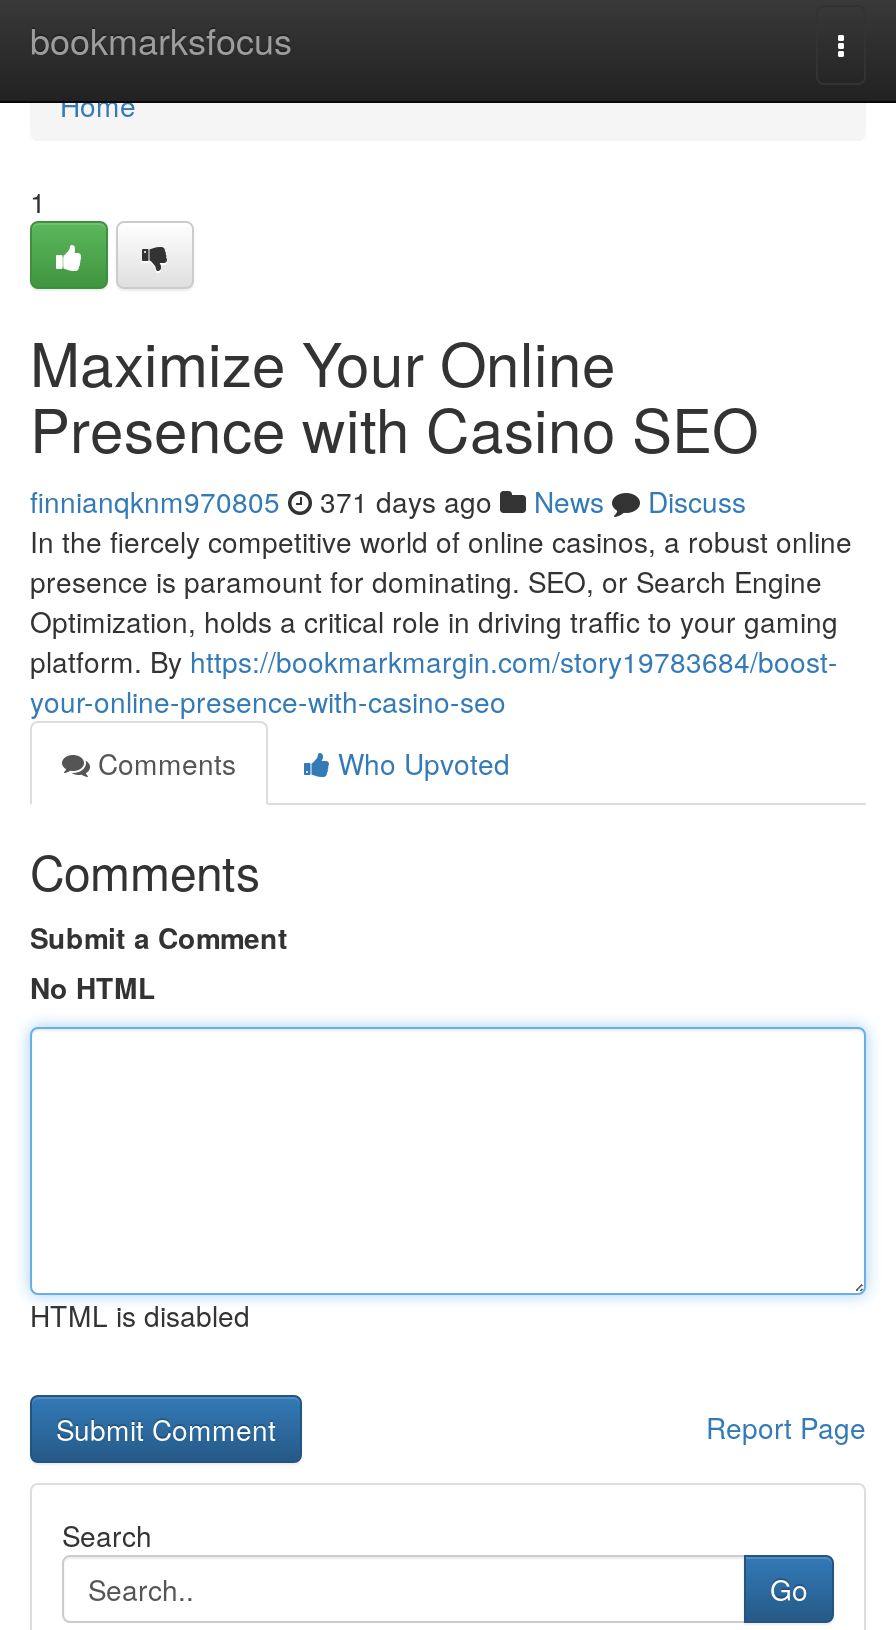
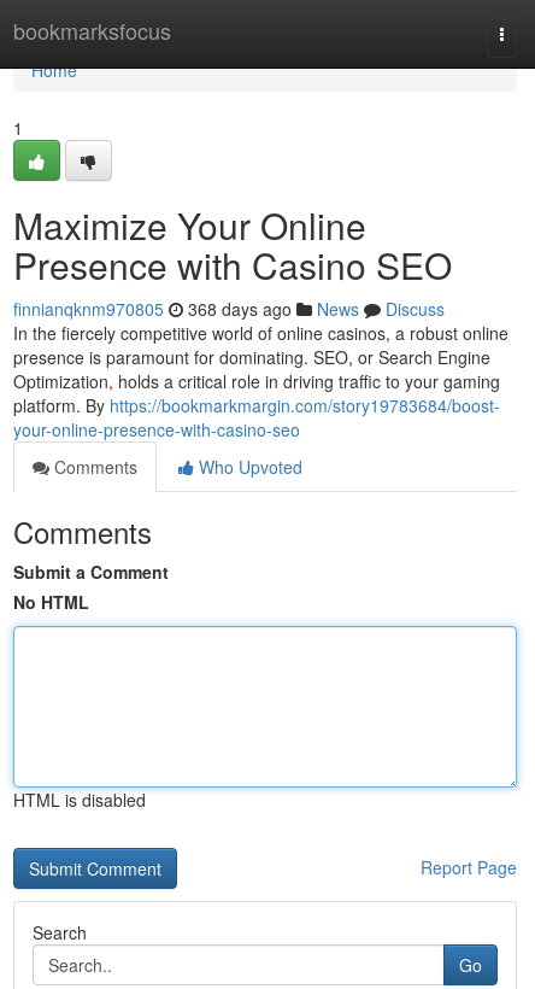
- finnianqknm970805 371 days ago News Discuss
+ finnianqknm970805 368 days ago News Discuss
